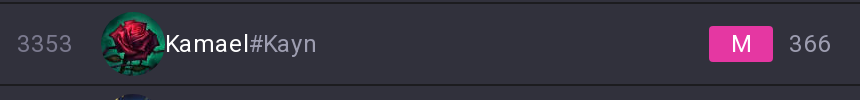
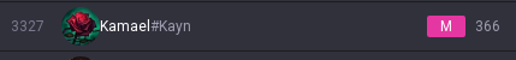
- 3353
+ 3327
